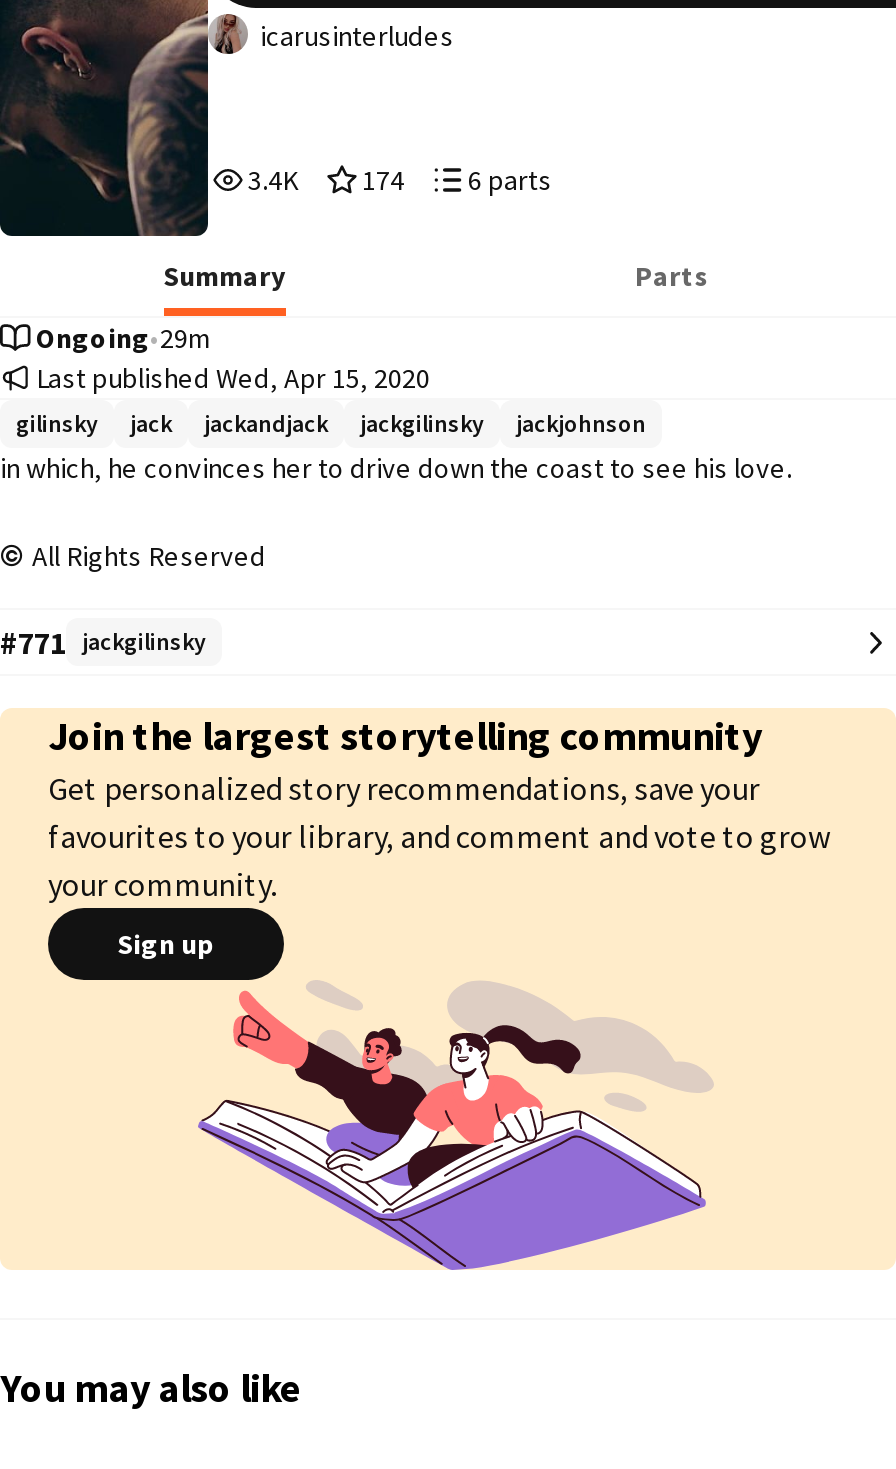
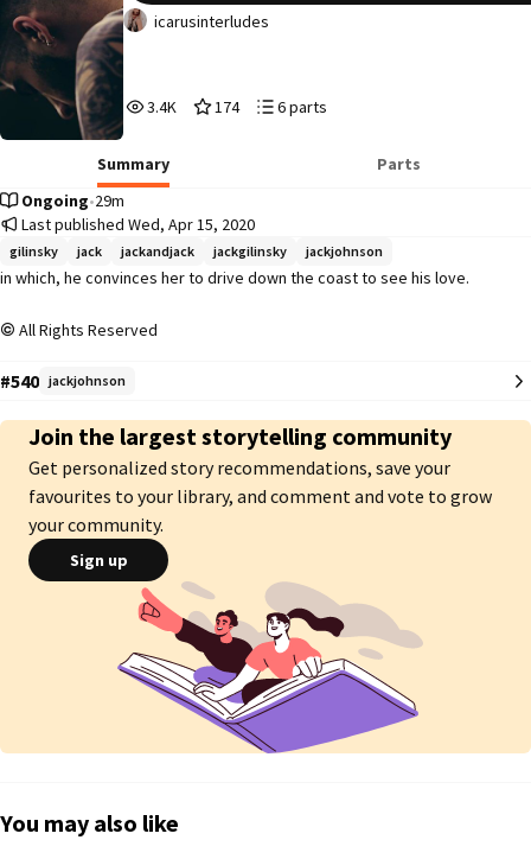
- #771 jackgilinsky
+ #540 jackjohnson
